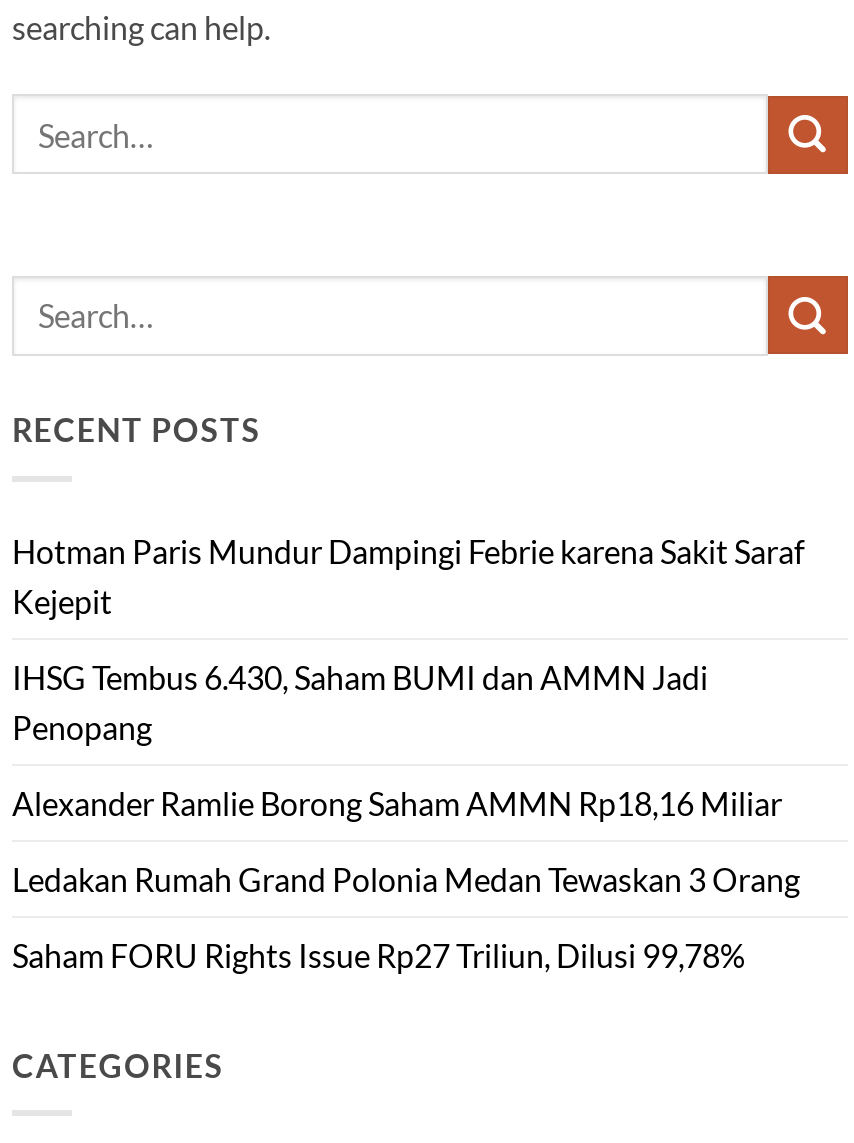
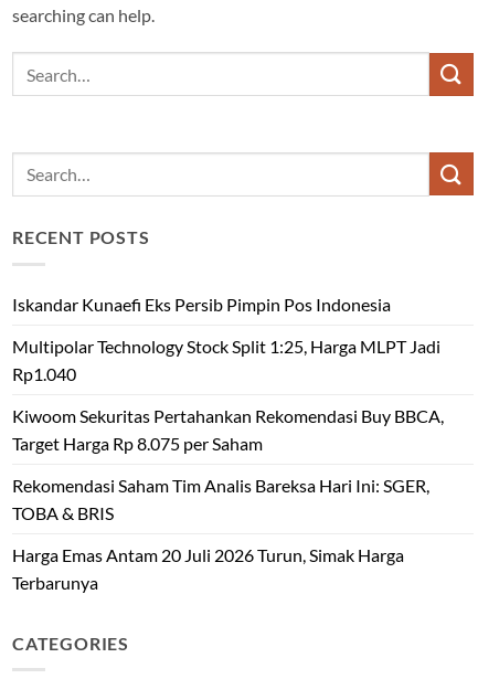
- Hotman Paris Mundur Dampingi Febrie karena Sakit Saraf
- Kejepit
+ Iskandar Kunaefi Eks Persib Pimpin Pos Indonesia

- IHSG Tembus 6.430, Saham BUMI dan AMMN Jadi
- Penopang
+ Multipolar Technology Stock Split 1:25, Harga MLPT Jadi
+ Rp1.040

- Alexander Ramlie Borong Saham AMMN Rp18,16 Miliar
+ Kiwoom Sekuritas Pertahankan Rekomendasi Buy BBCA,
+ Target Harga Rp 8.075 per Saham

- Ledakan Rumah Grand Polonia Medan Tewaskan 3 Orang
+ Rekomendasi Saham Tim Analis Bareksa Hari Ini: SGER,
+ TOBA & BRIS

- Saham FORU Rights Issue Rp27 Triliun, Dilusi 99,78%
+ Harga Emas Antam 20 Juli 2026 Turun, Simak Harga
+ Terbarunya
